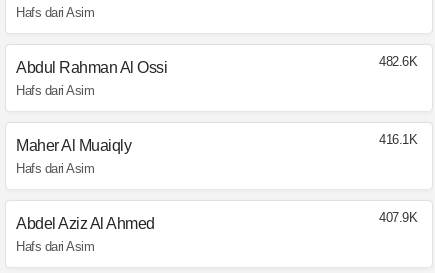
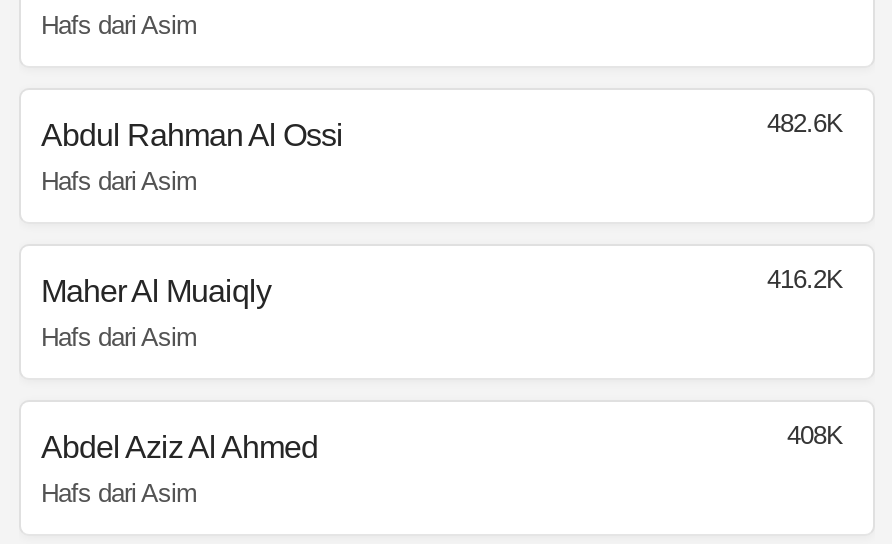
- 416.1K
+ 416.2K

- 407.9K
+ 408K
